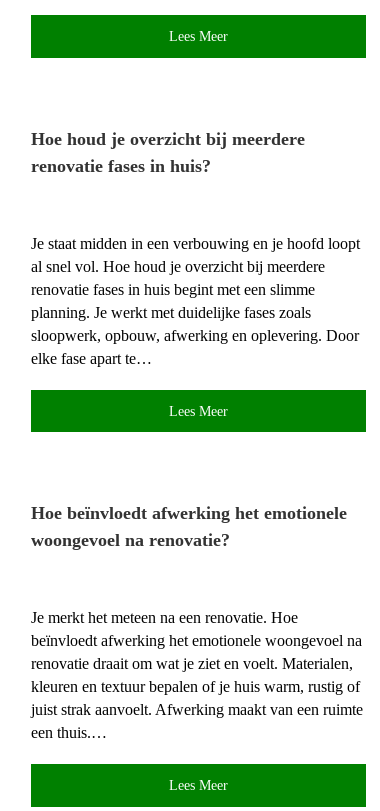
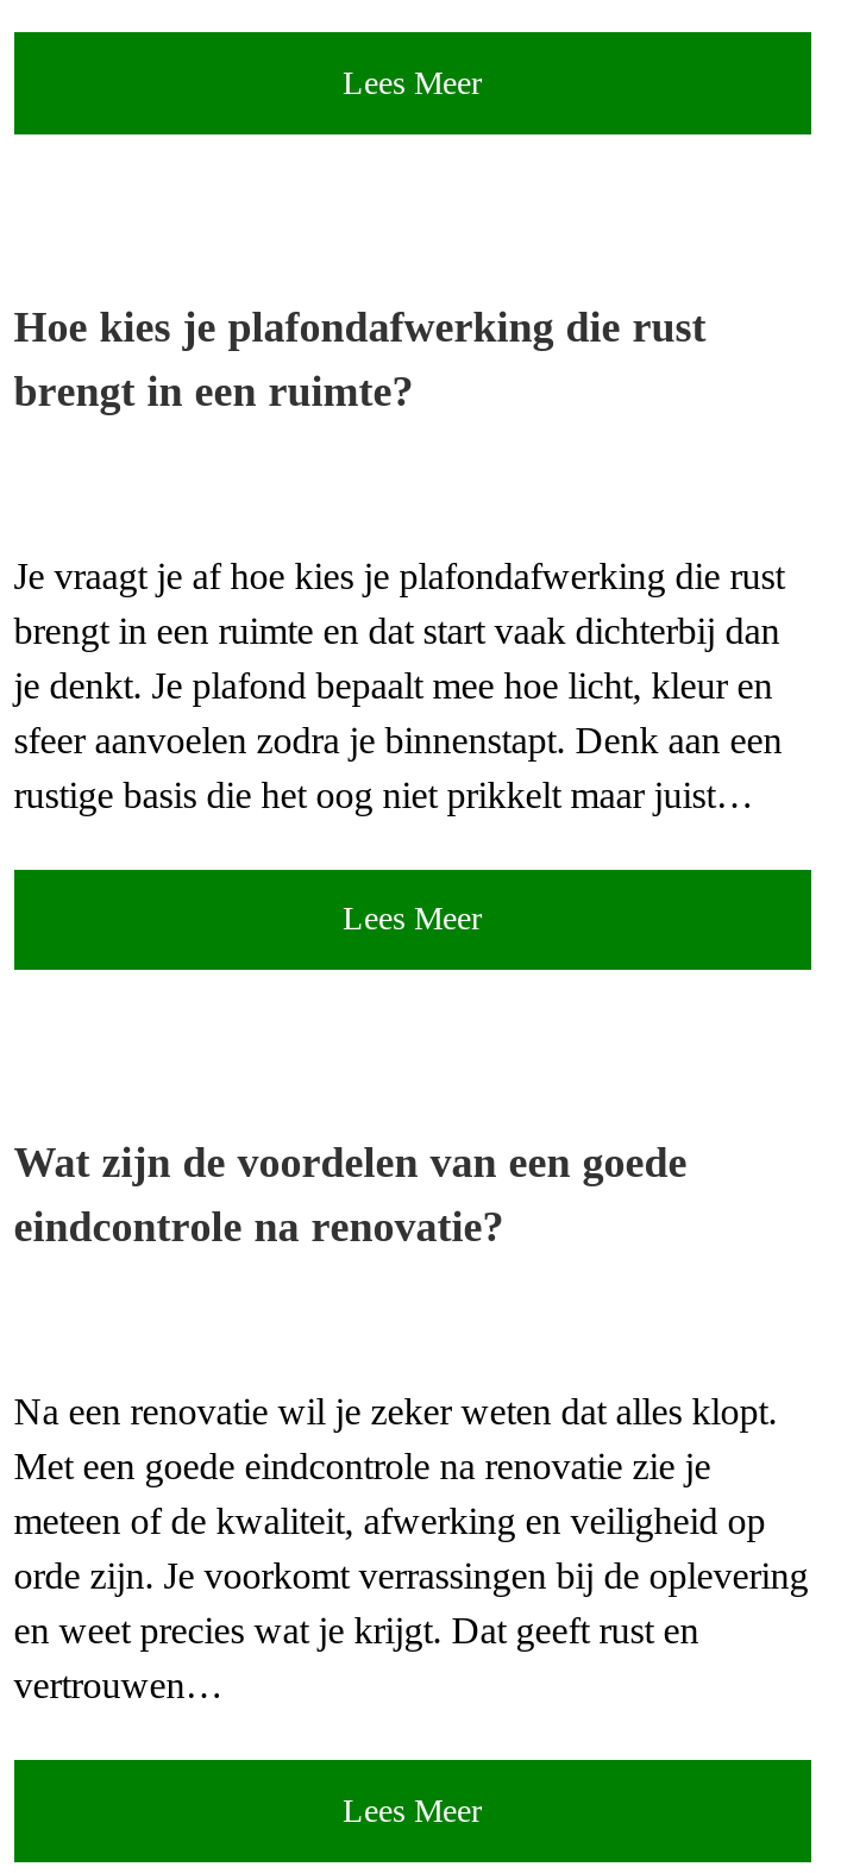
- Hoe houd je overzicht bij meerdere
- renovatie fases in huis?
+ Hoe kies je plafondafwerking die rust
+ brengt in een ruimte?

- Je staat midden in een verbouwing en je hoofd loopt
- al snel vol. Hoe houd je overzicht bij meerdere
- renovatie fases in huis begint met een slimme
- planning. Je werkt met duidelijke fases zoals
- sloopwerk, opbouw, afwerking en oplevering. Door
- elke fase apart te…
+ Je vraagt je af hoe kies je plafondafwerking die rust
+ brengt in een ruimte en dat start vaak dichterbij dan
+ je denkt. Je plafond bepaalt mee hoe licht, kleur en
+ sfeer aanvoelen zodra je binnenstapt. Denk aan een
+ rustige basis die het oog niet prikkelt maar juist…

- Hoe beïnvloedt afwerking het emotionele
- woongevoel na renovatie?
+ Wat zijn de voordelen van een goede
+ eindcontrole na renovatie?

- Je merkt het meteen na een renovatie. Hoe
- beïnvloedt afwerking het emotionele woongevoel na
- renovatie draait om wat je ziet en voelt. Materialen,
- kleuren en textuur bepalen of je huis warm, rustig of
- juist strak aanvoelt. Afwerking maakt van een ruimte
- een thuis.…
+ Na een renovatie wil je zeker weten dat alles klopt.
+ Met een goede eindcontrole na renovatie zie je
+ meteen of de kwaliteit, afwerking en veiligheid op
+ orde zijn. Je voorkomt verrassingen bij de oplevering
+ en weet precies wat je krijgt. Dat geeft rust en
+ vertrouwen…
